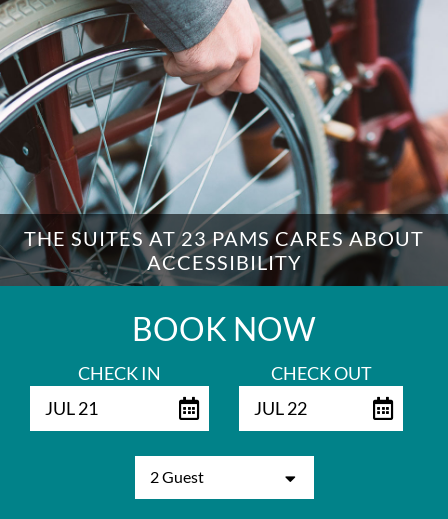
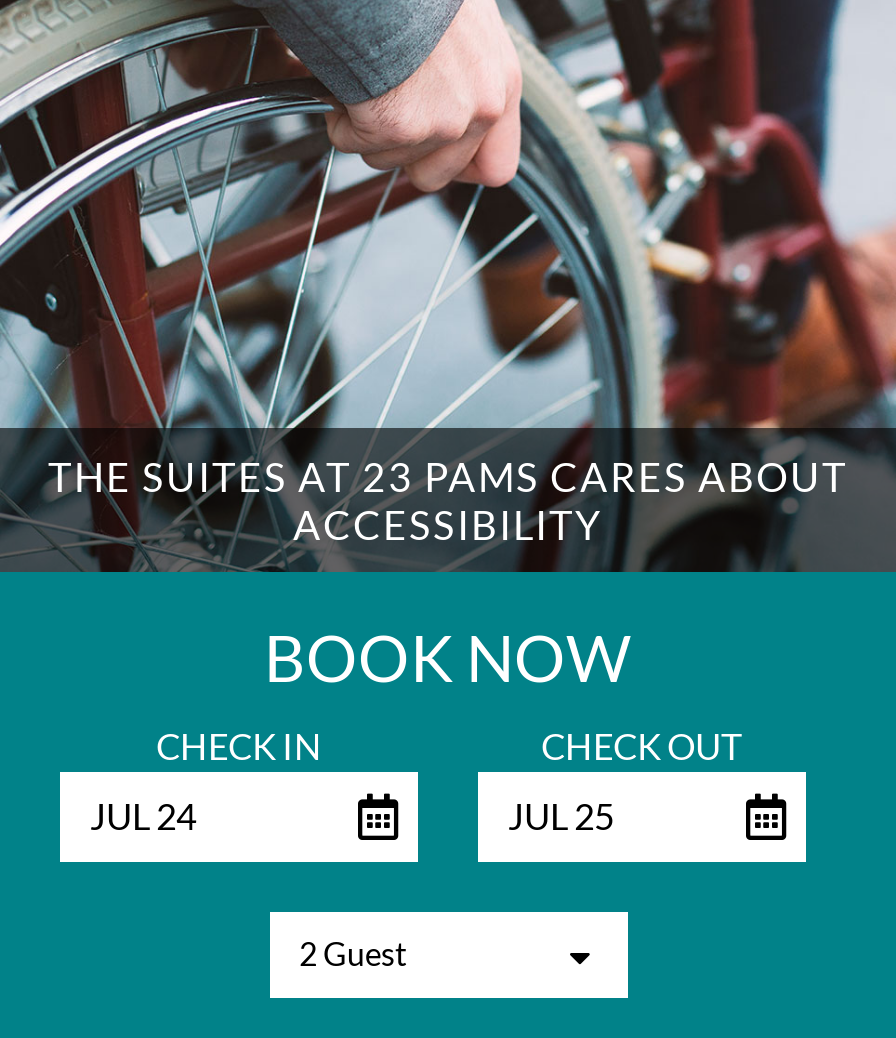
- JUL 21
+ JUL 24

- JUL 22
+ JUL 25
